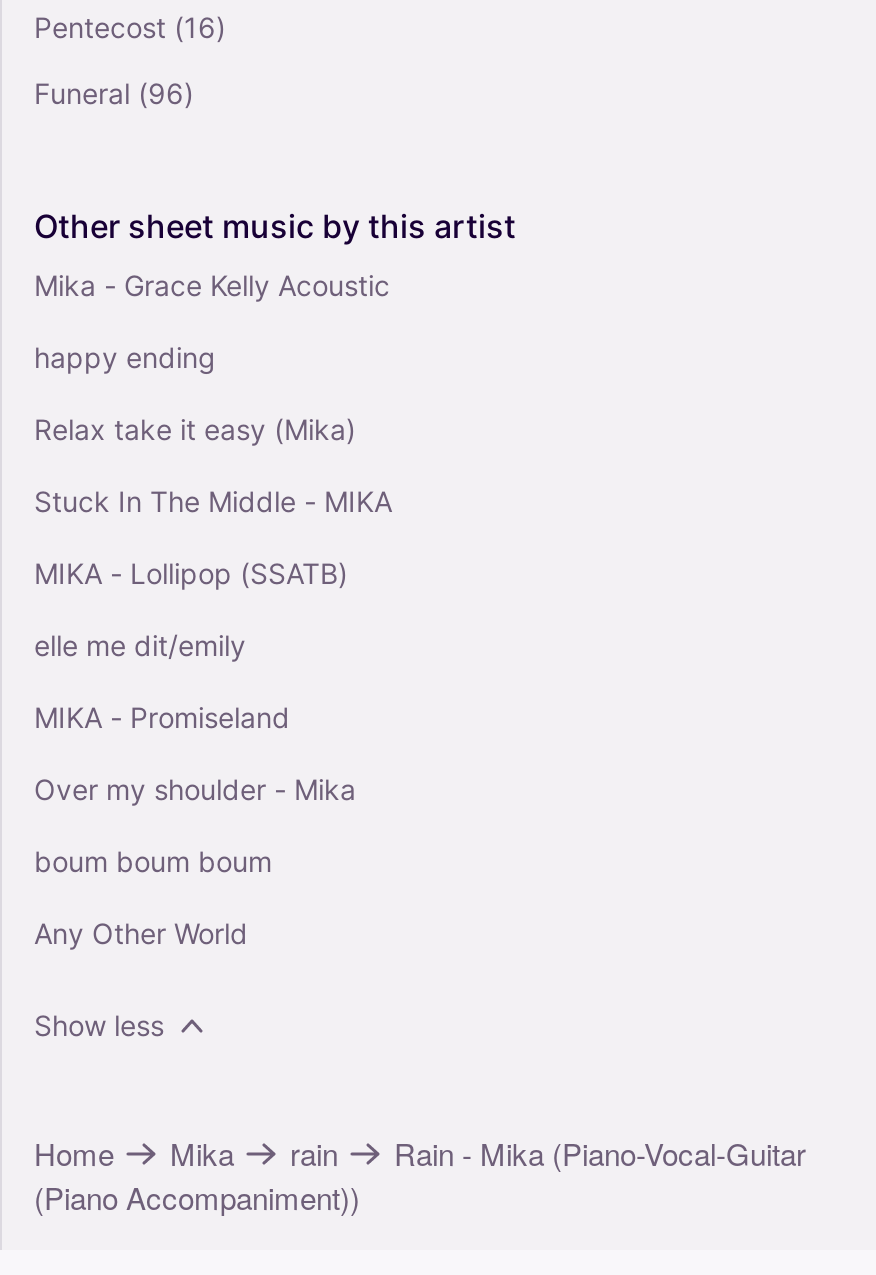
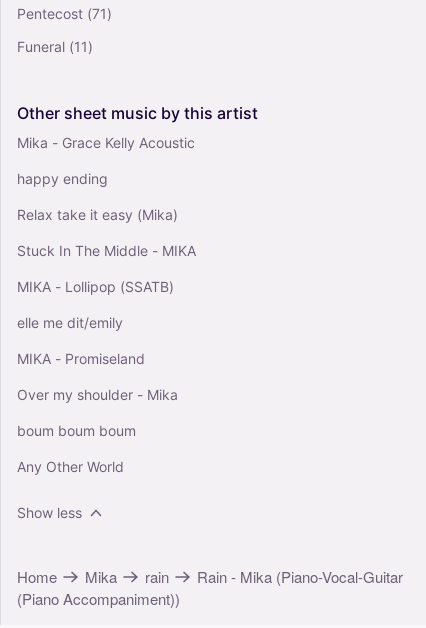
- Pentecost (16)
+ Pentecost (71)

- Funeral (96)
+ Funeral (11)
